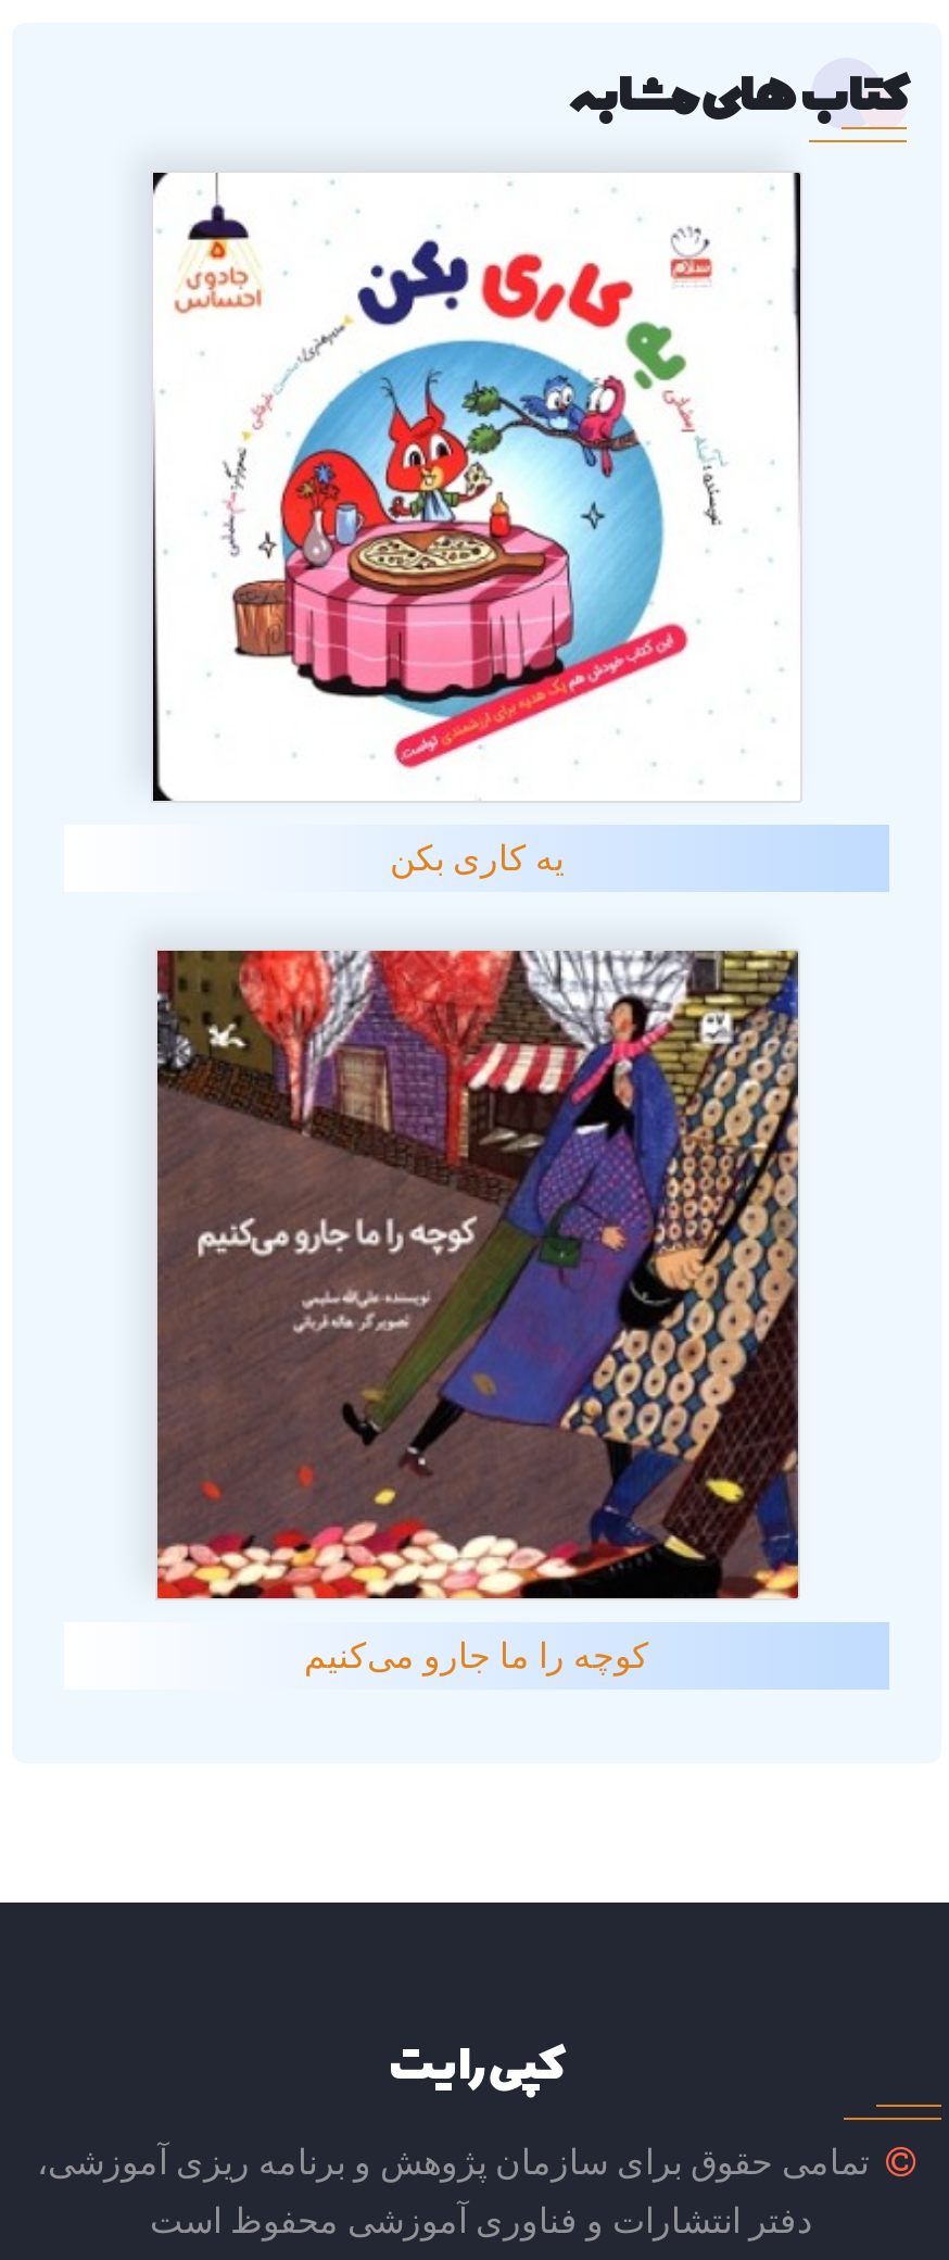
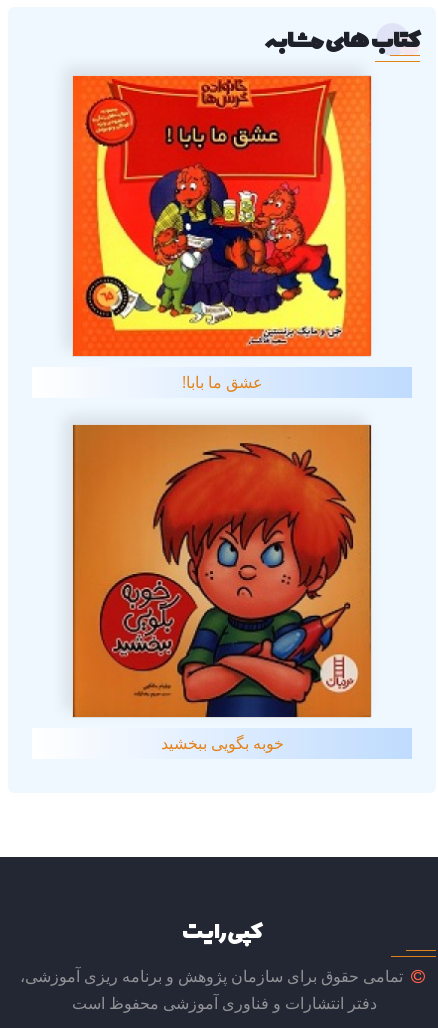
- [image]
- یه کاری بکن
+ [image]
+ عشق ما بابا!

- [image]
- کوچه را ما جارو می‌کنیم
+ [image]
+ خوبه بگویی ببخشید
